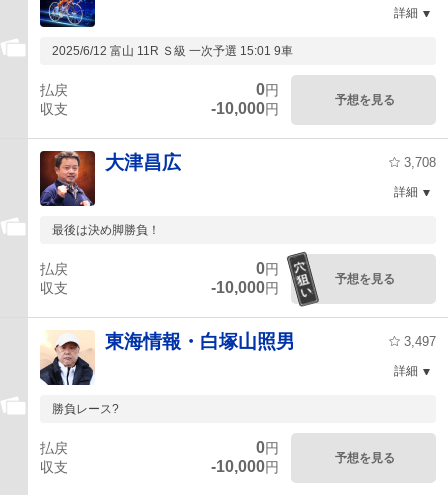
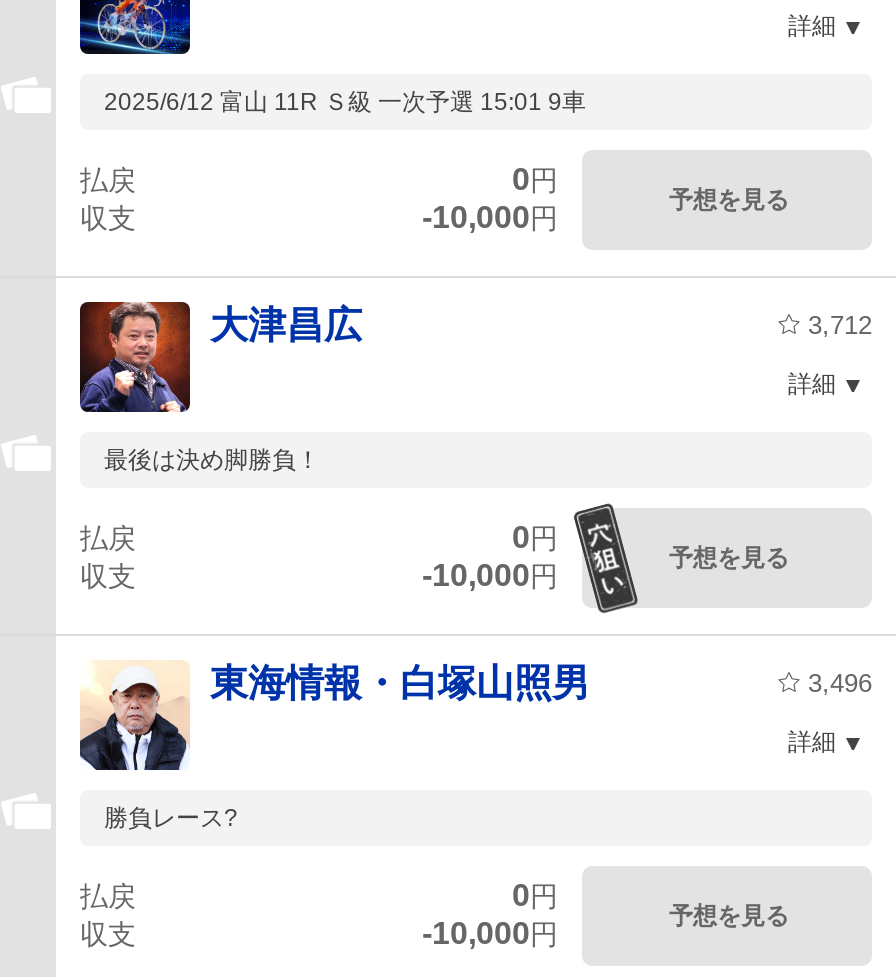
- 3,708
+ 3,712

- 3,497
+ 3,496
